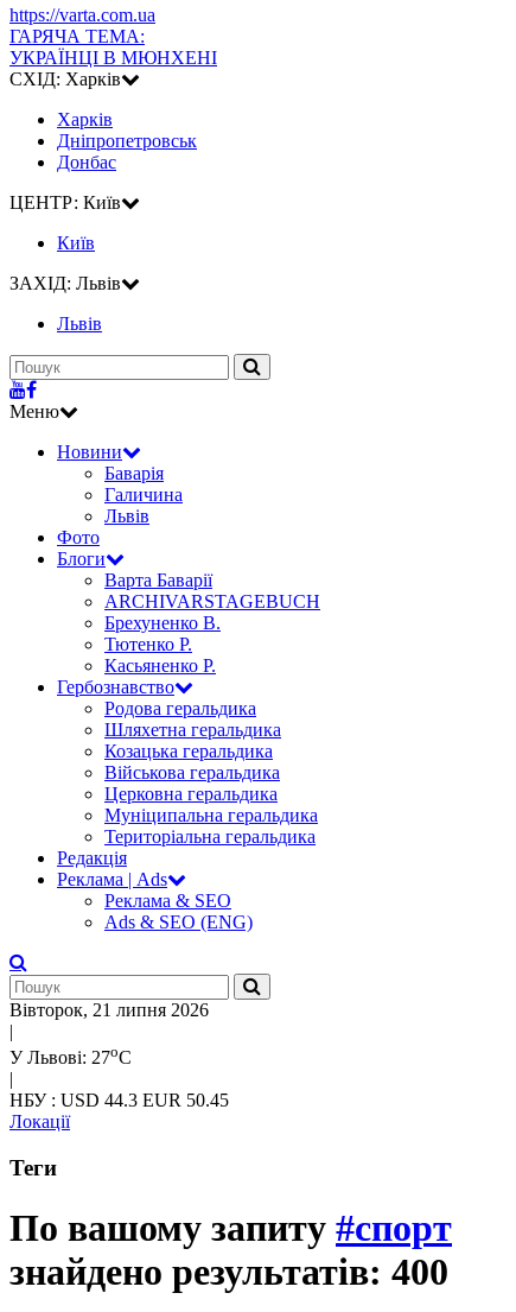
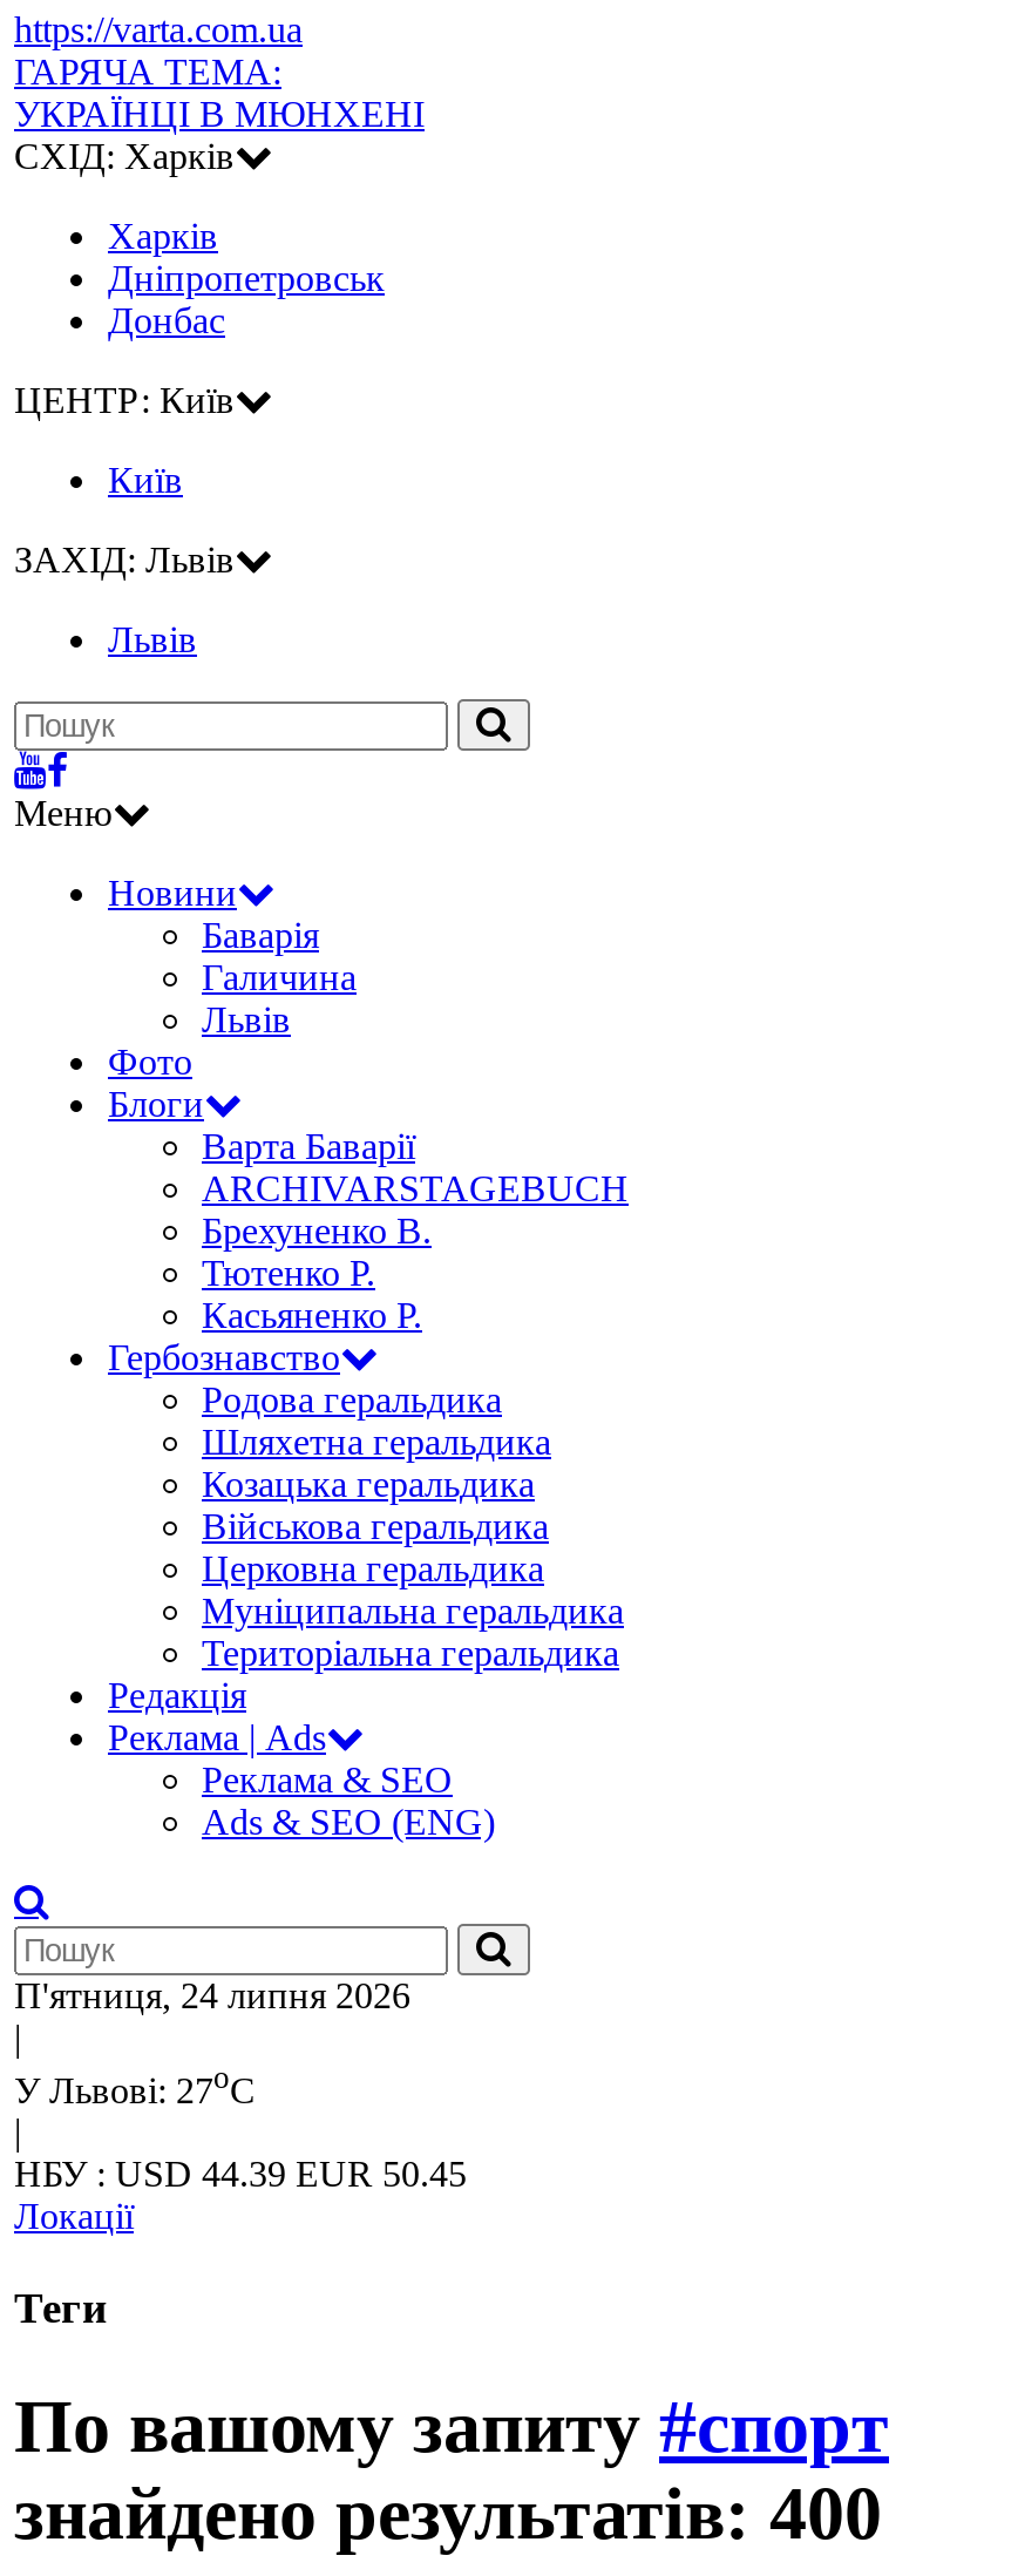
- Вівторок, 21 липня 2026
+ П'ятниця, 24 липня 2026

- НБУ : USD 44.3 EUR 50.45
+ НБУ : USD 44.39 EUR 50.45
